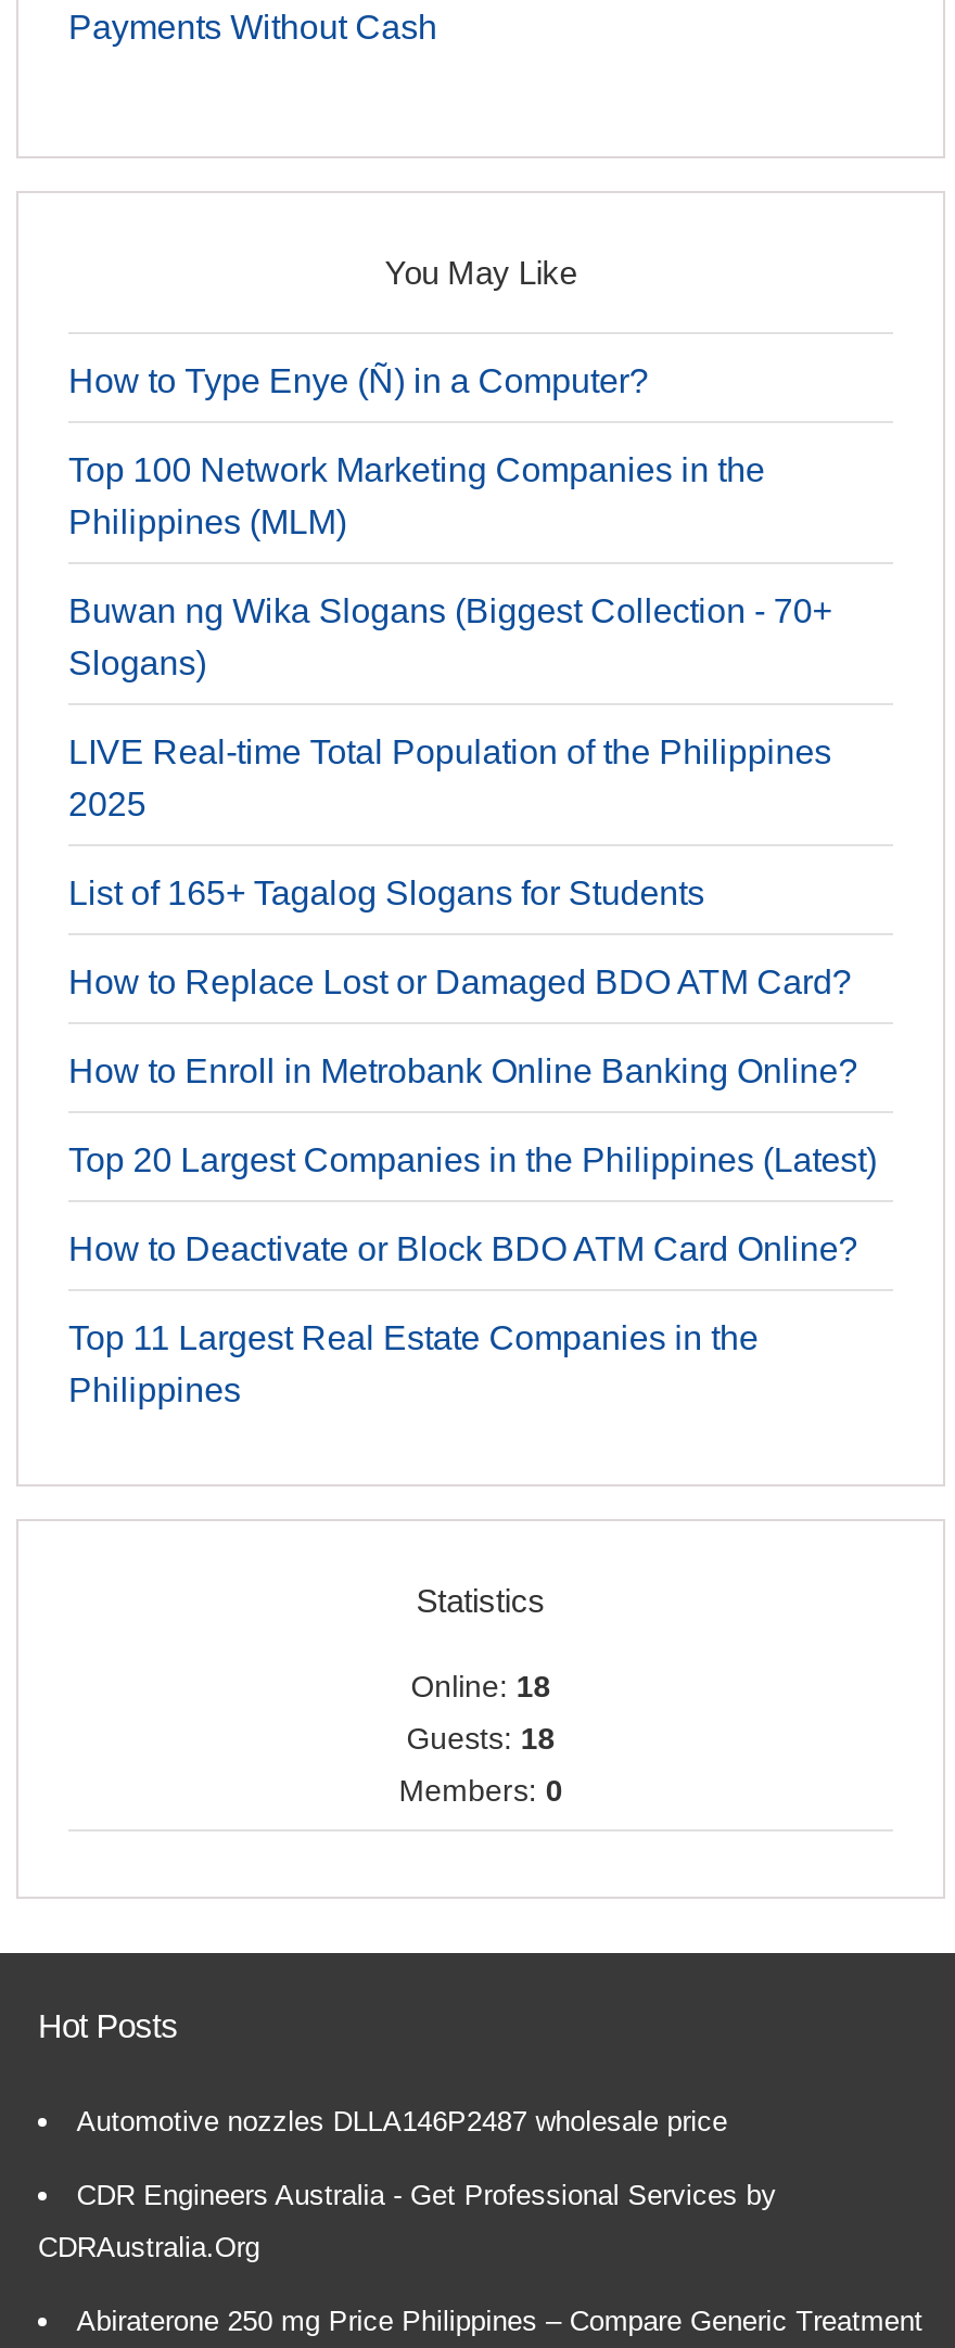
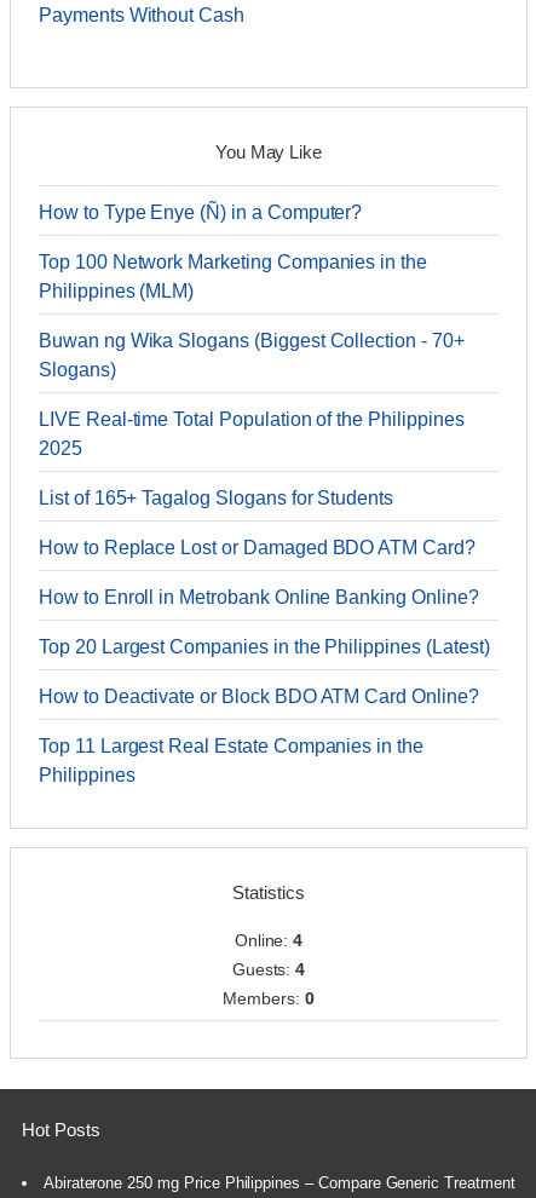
- Online: 18
+ Online: 4

- Guests: 18
+ Guests: 4

- Automotive nozzles DLLA146P2487 wholesale price
- CDR Engineers Australia - Get Professional Services by
- CDRAustralia.Org
